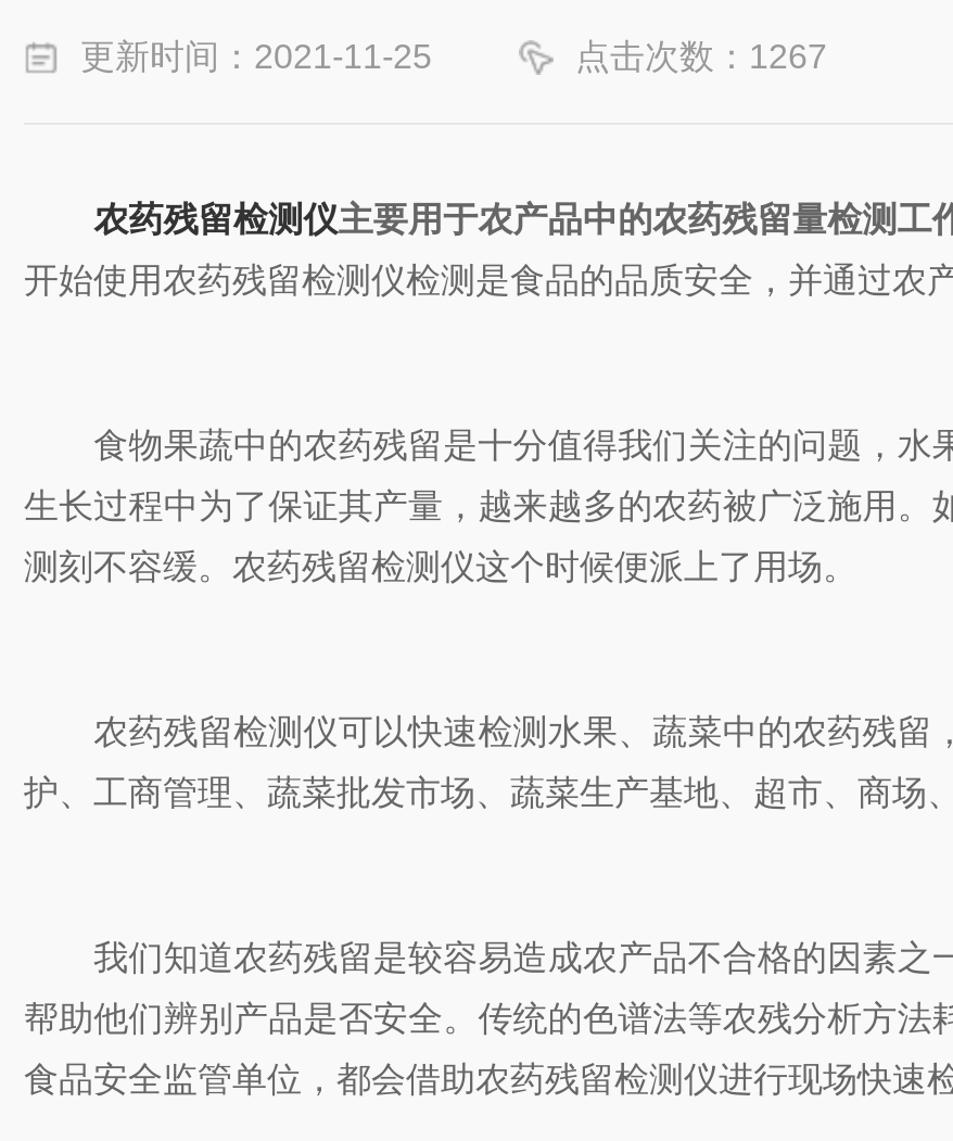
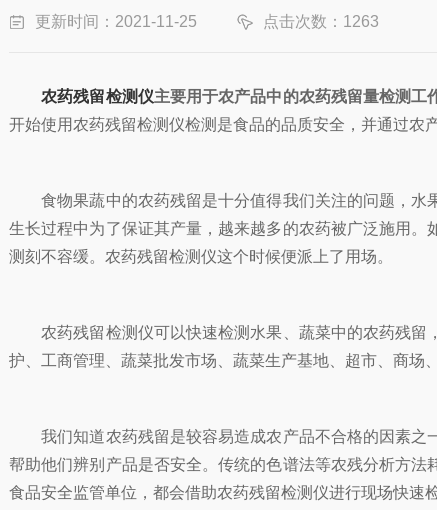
- 点击次数：1267
+ 点击次数：1263
